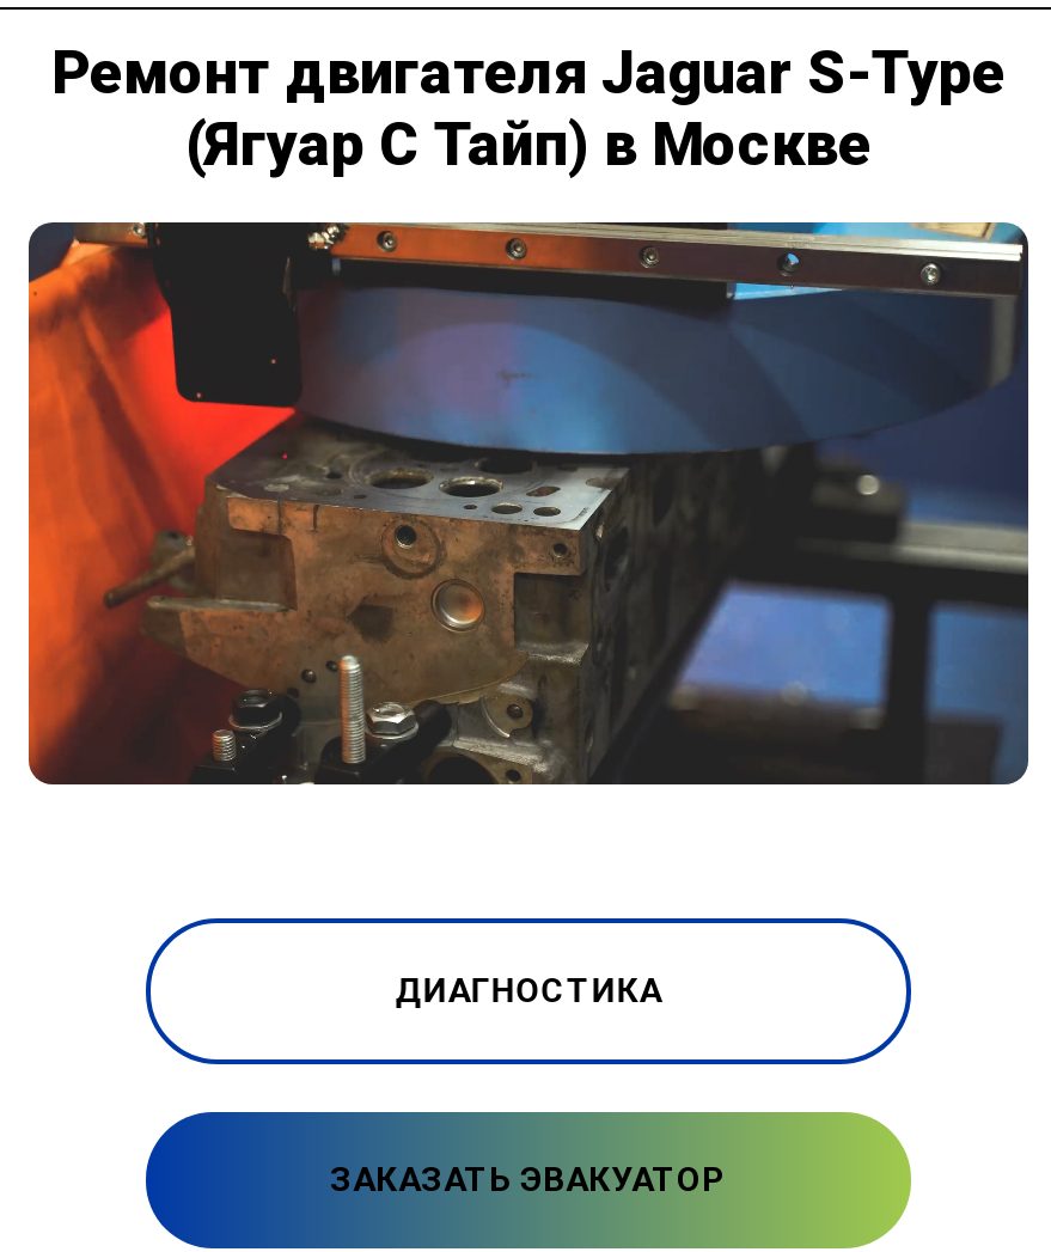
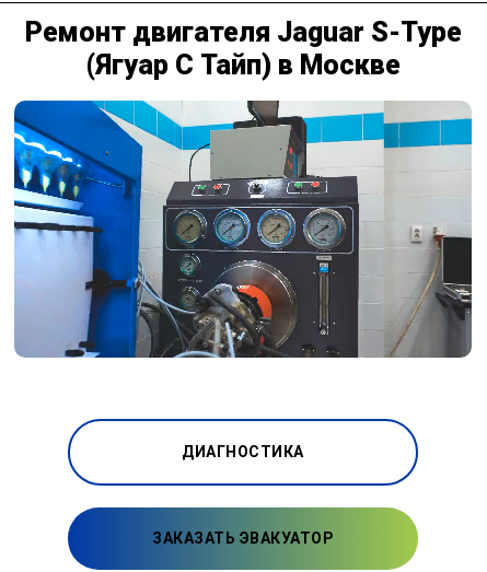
- [image]
+ [image]
